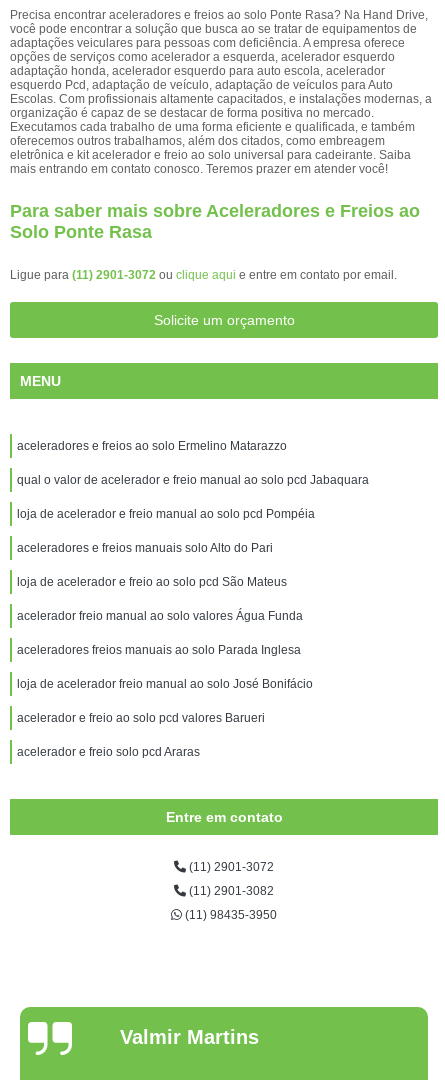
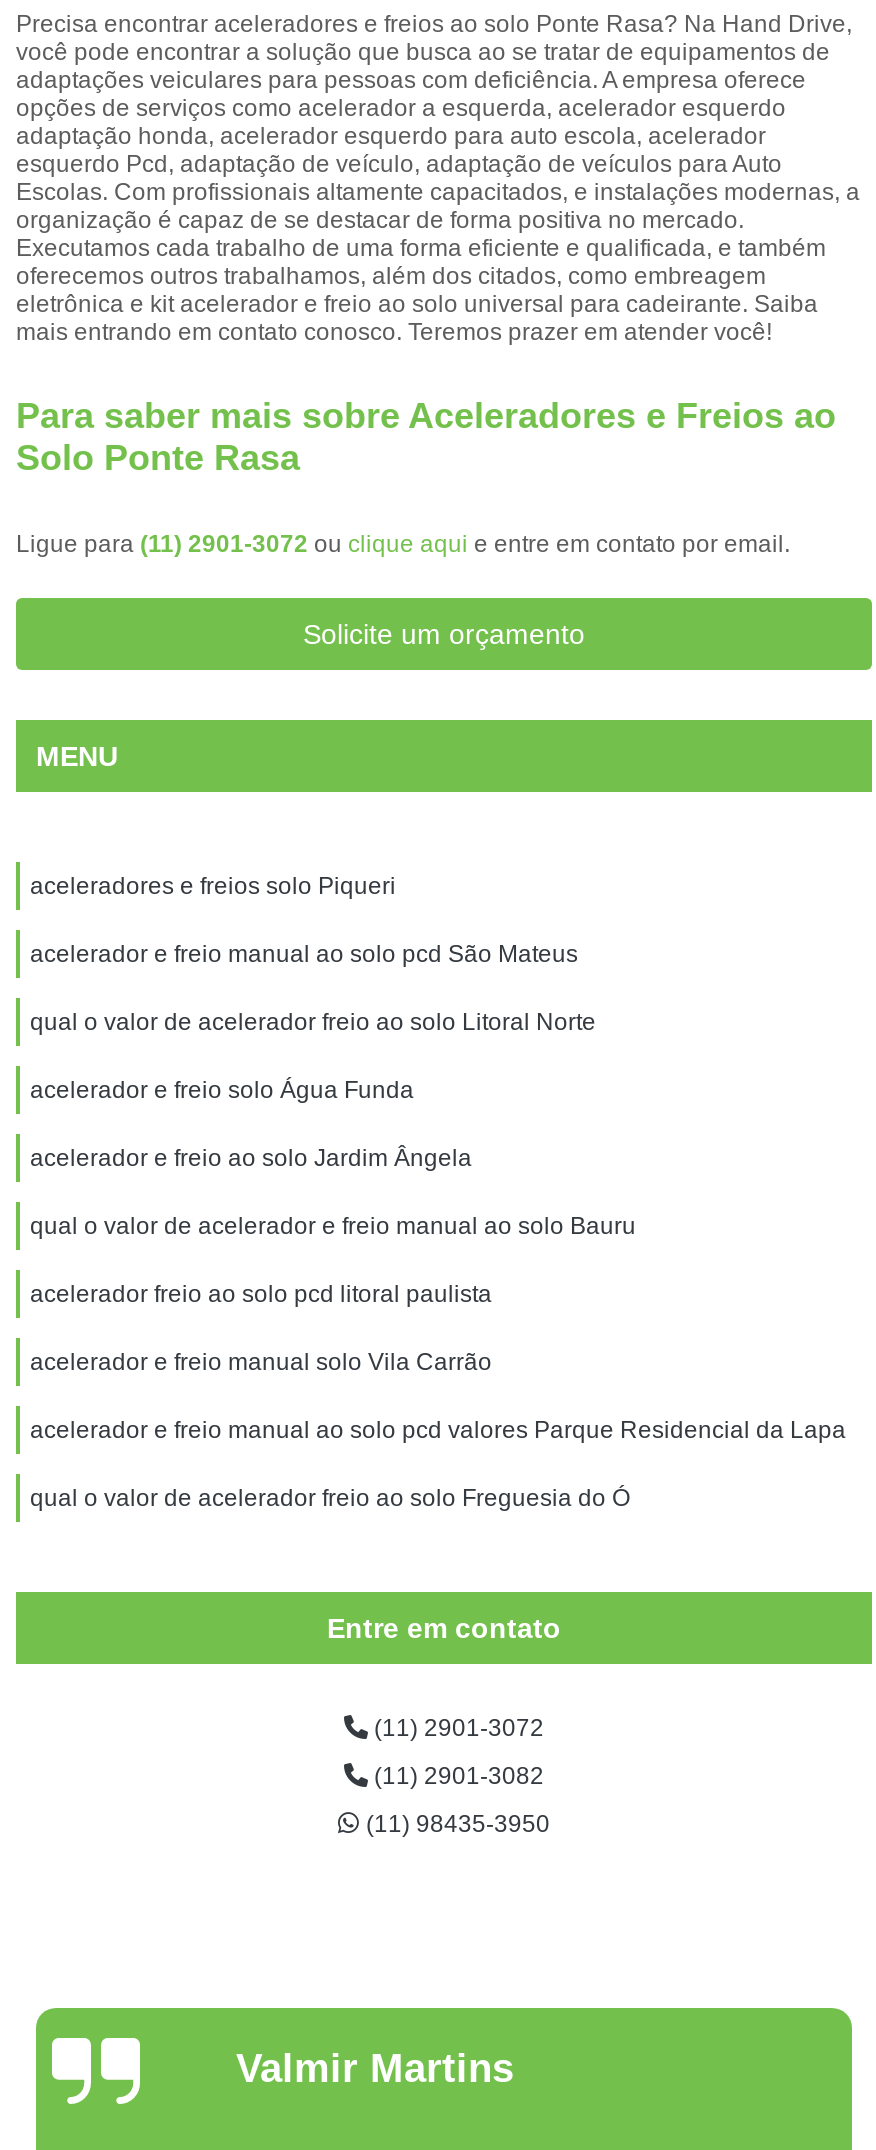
- aceleradores e freios ao solo Ermelino Matarazzo
+ aceleradores e freios solo Piqueri

- qual o valor de acelerador e freio manual ao solo pcd Jabaquara
+ acelerador e freio manual ao solo pcd São Mateus

- loja de acelerador e freio manual ao solo pcd Pompéia
+ qual o valor de acelerador freio ao solo Litoral Norte

- aceleradores e freios manuais solo Alto do Pari
+ acelerador e freio solo Água Funda

- loja de acelerador e freio ao solo pcd São Mateus
+ acelerador e freio ao solo Jardim Ângela

- acelerador freio manual ao solo valores Água Funda
+ qual o valor de acelerador e freio manual ao solo Bauru

- aceleradores freios manuais ao solo Parada Inglesa
+ acelerador freio ao solo pcd litoral paulista

- loja de acelerador freio manual ao solo José Bonifácio
+ acelerador e freio manual solo Vila Carrão

- acelerador e freio ao solo pcd valores Barueri
+ acelerador e freio manual ao solo pcd valores Parque Residencial da Lapa

- acelerador e freio solo pcd Araras
+ qual o valor de acelerador freio ao solo Freguesia do Ó
